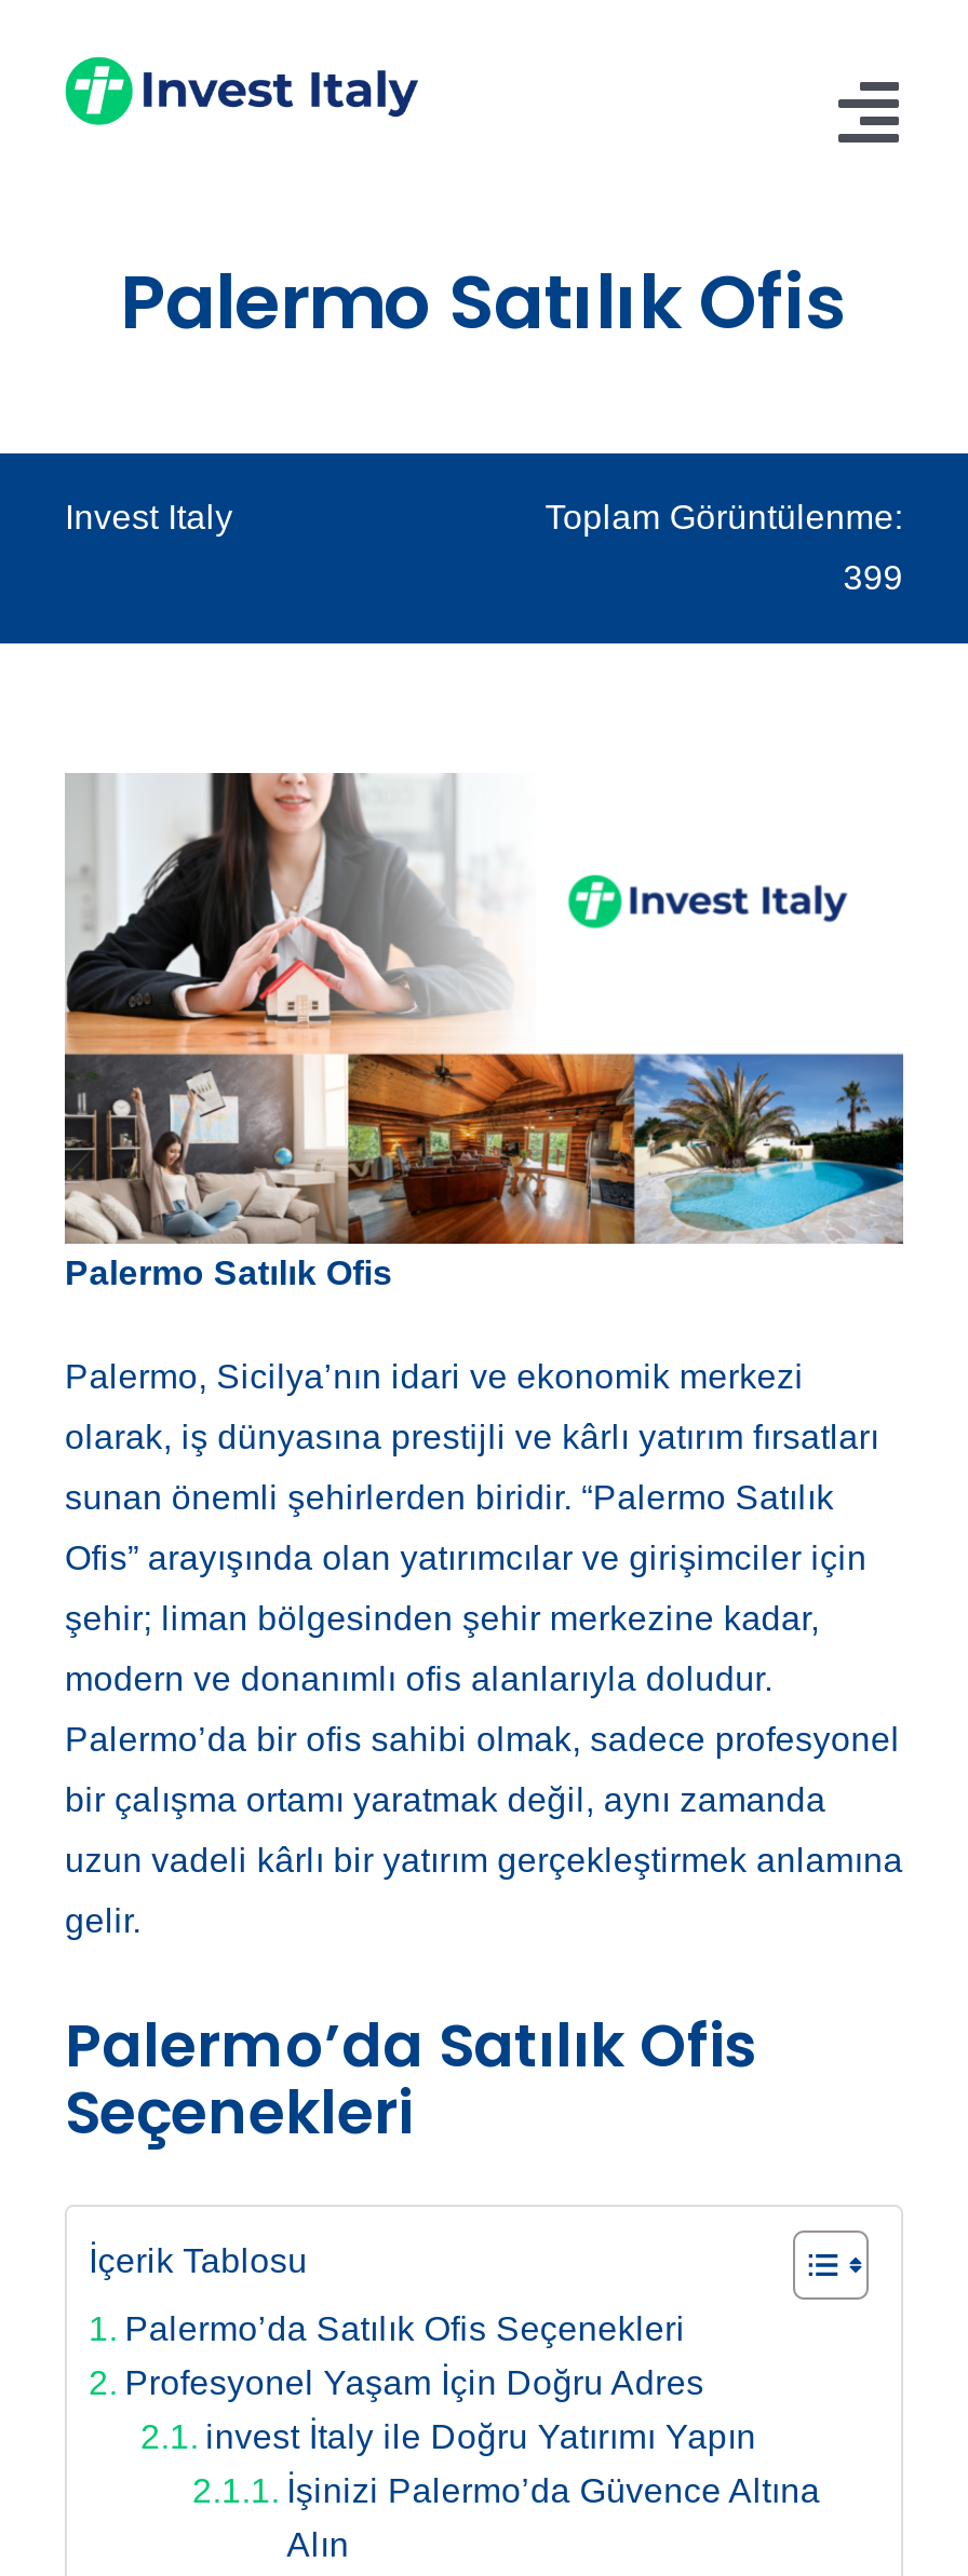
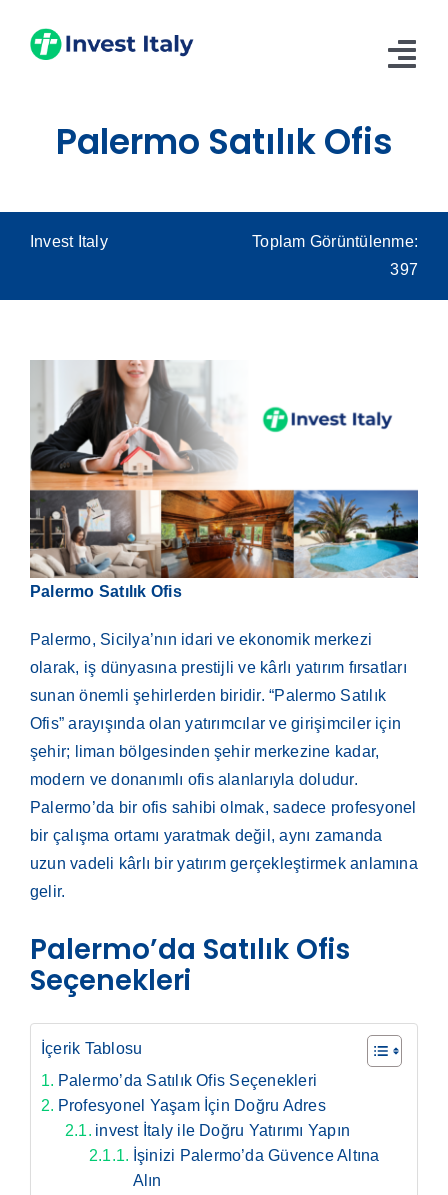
- 399
+ 397
